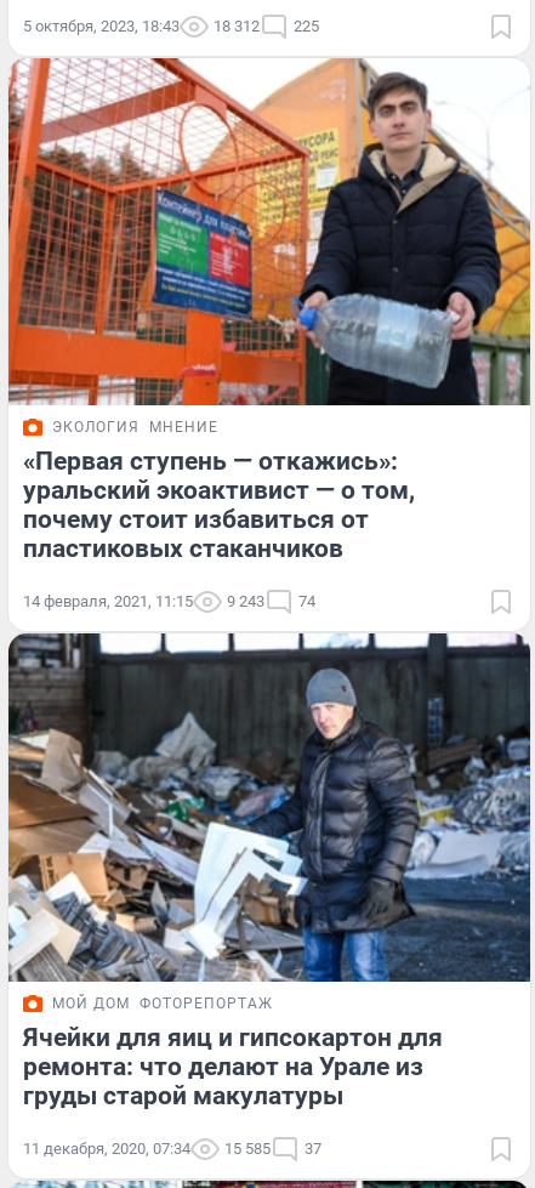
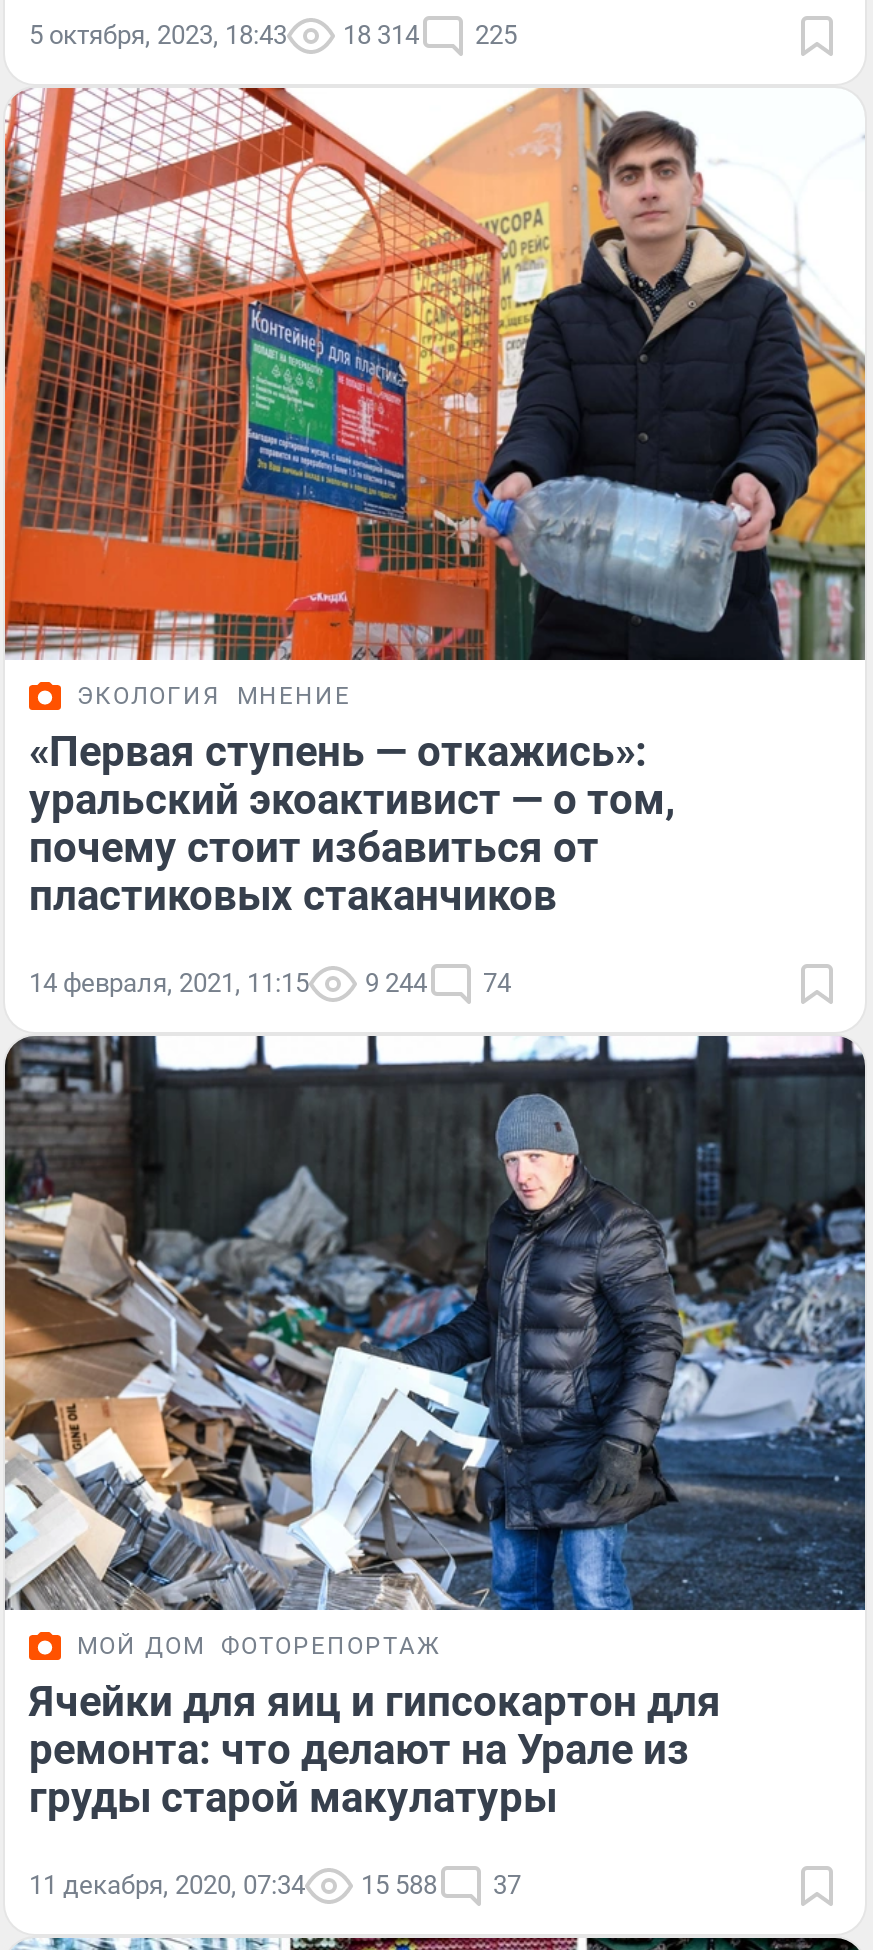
- 5 октября, 2023, 18:43 18 312 225
+ 5 октября, 2023, 18:43 18 314 225

- 14 февраля, 2021, 11:15 9 243 74
+ 14 февраля, 2021, 11:15 9 244 74

- 11 декабря, 2020, 07:34 15 585 37
+ 11 декабря, 2020, 07:34 15 588 37
